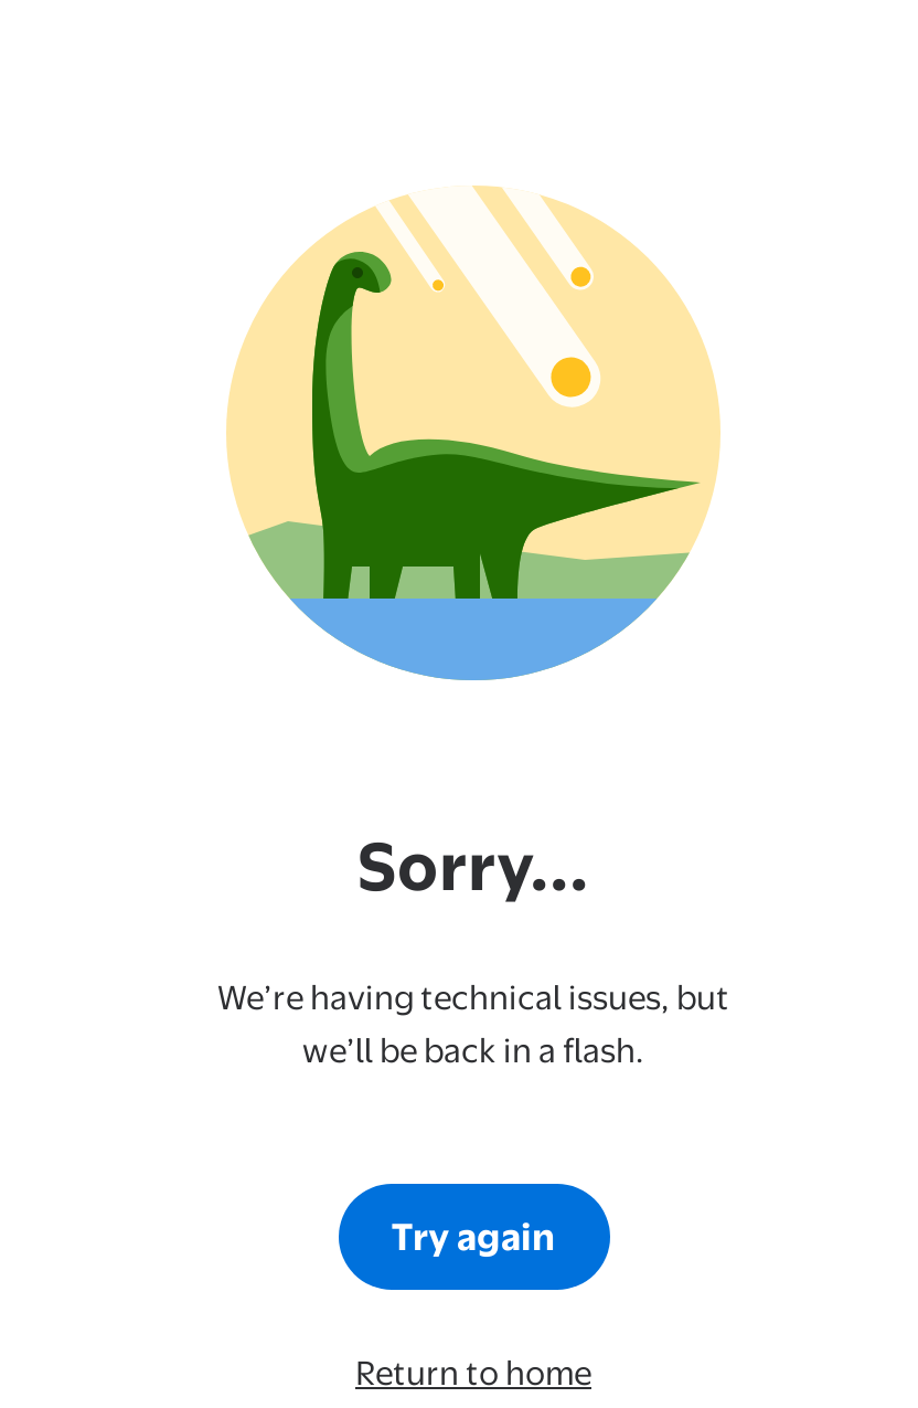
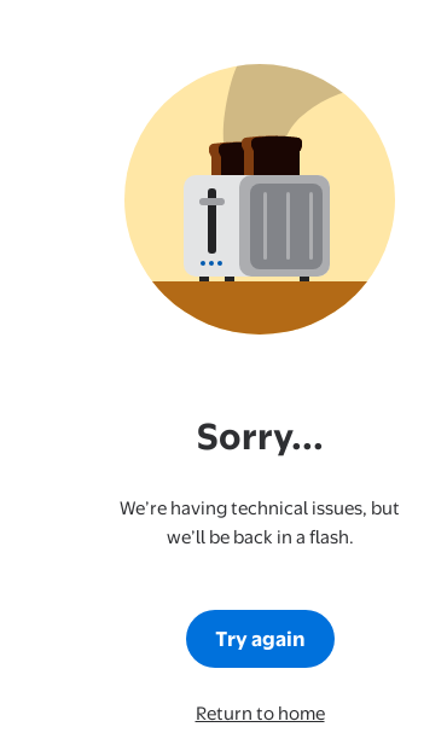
- [image]
+ [image]
